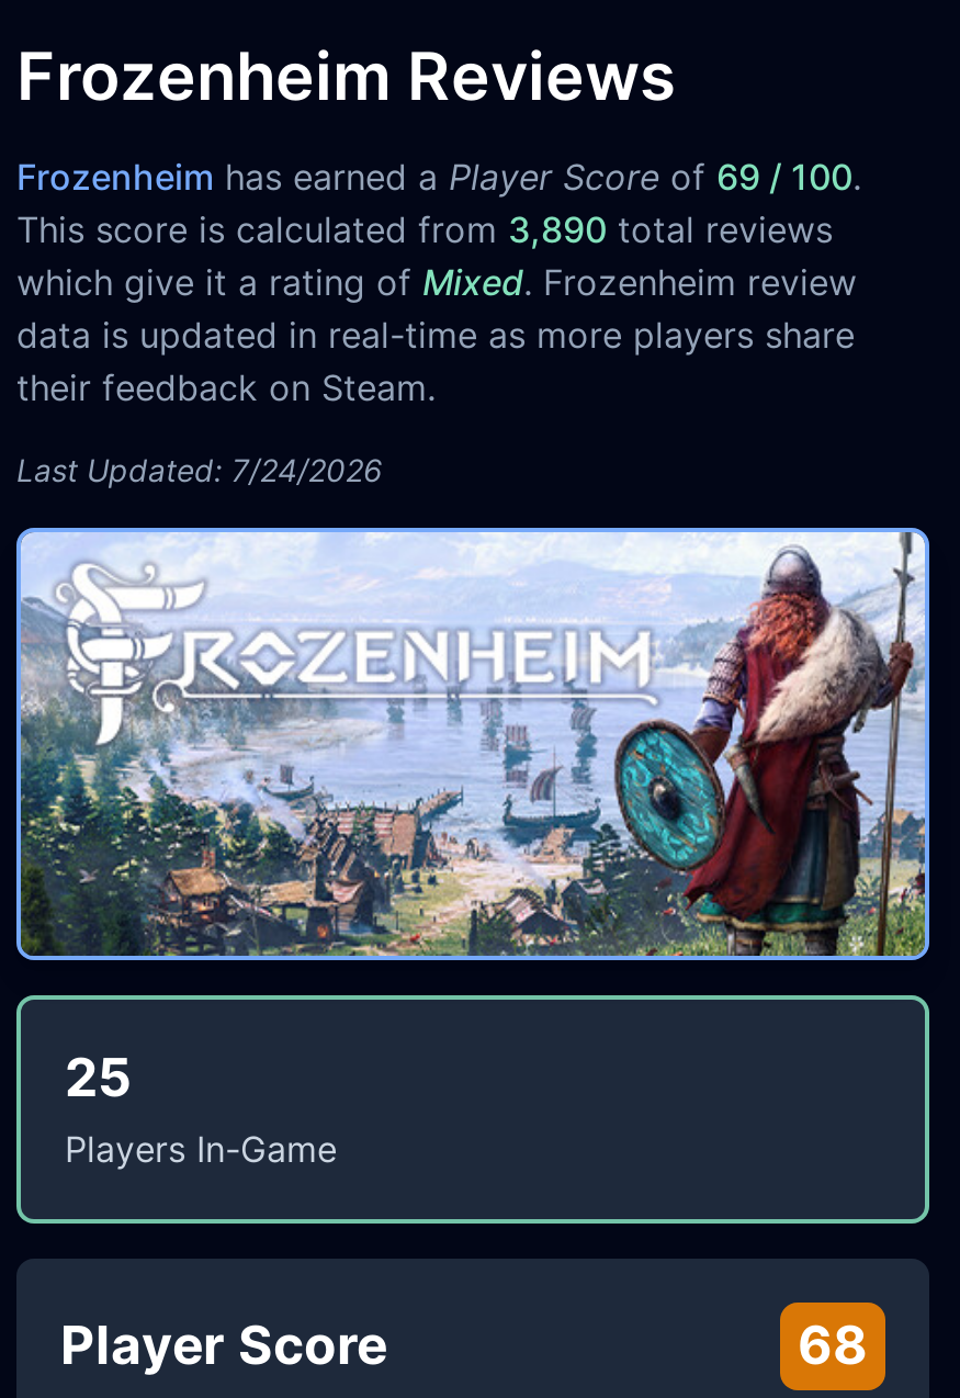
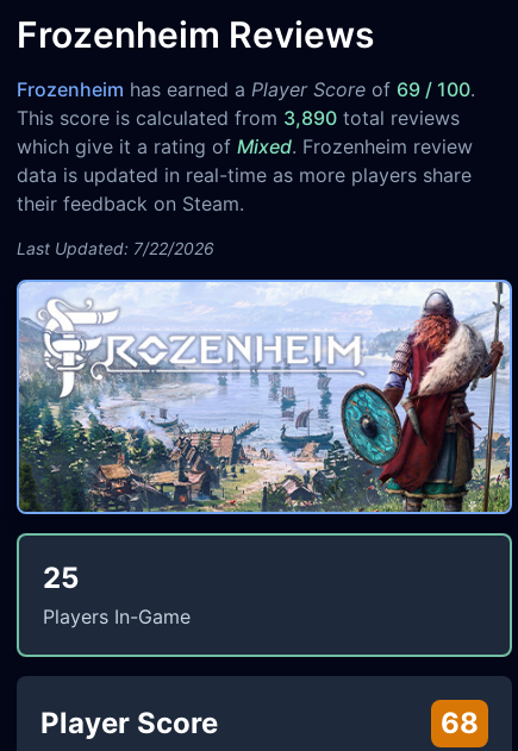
- Last Updated: 7/24/2026
+ Last Updated: 7/22/2026
